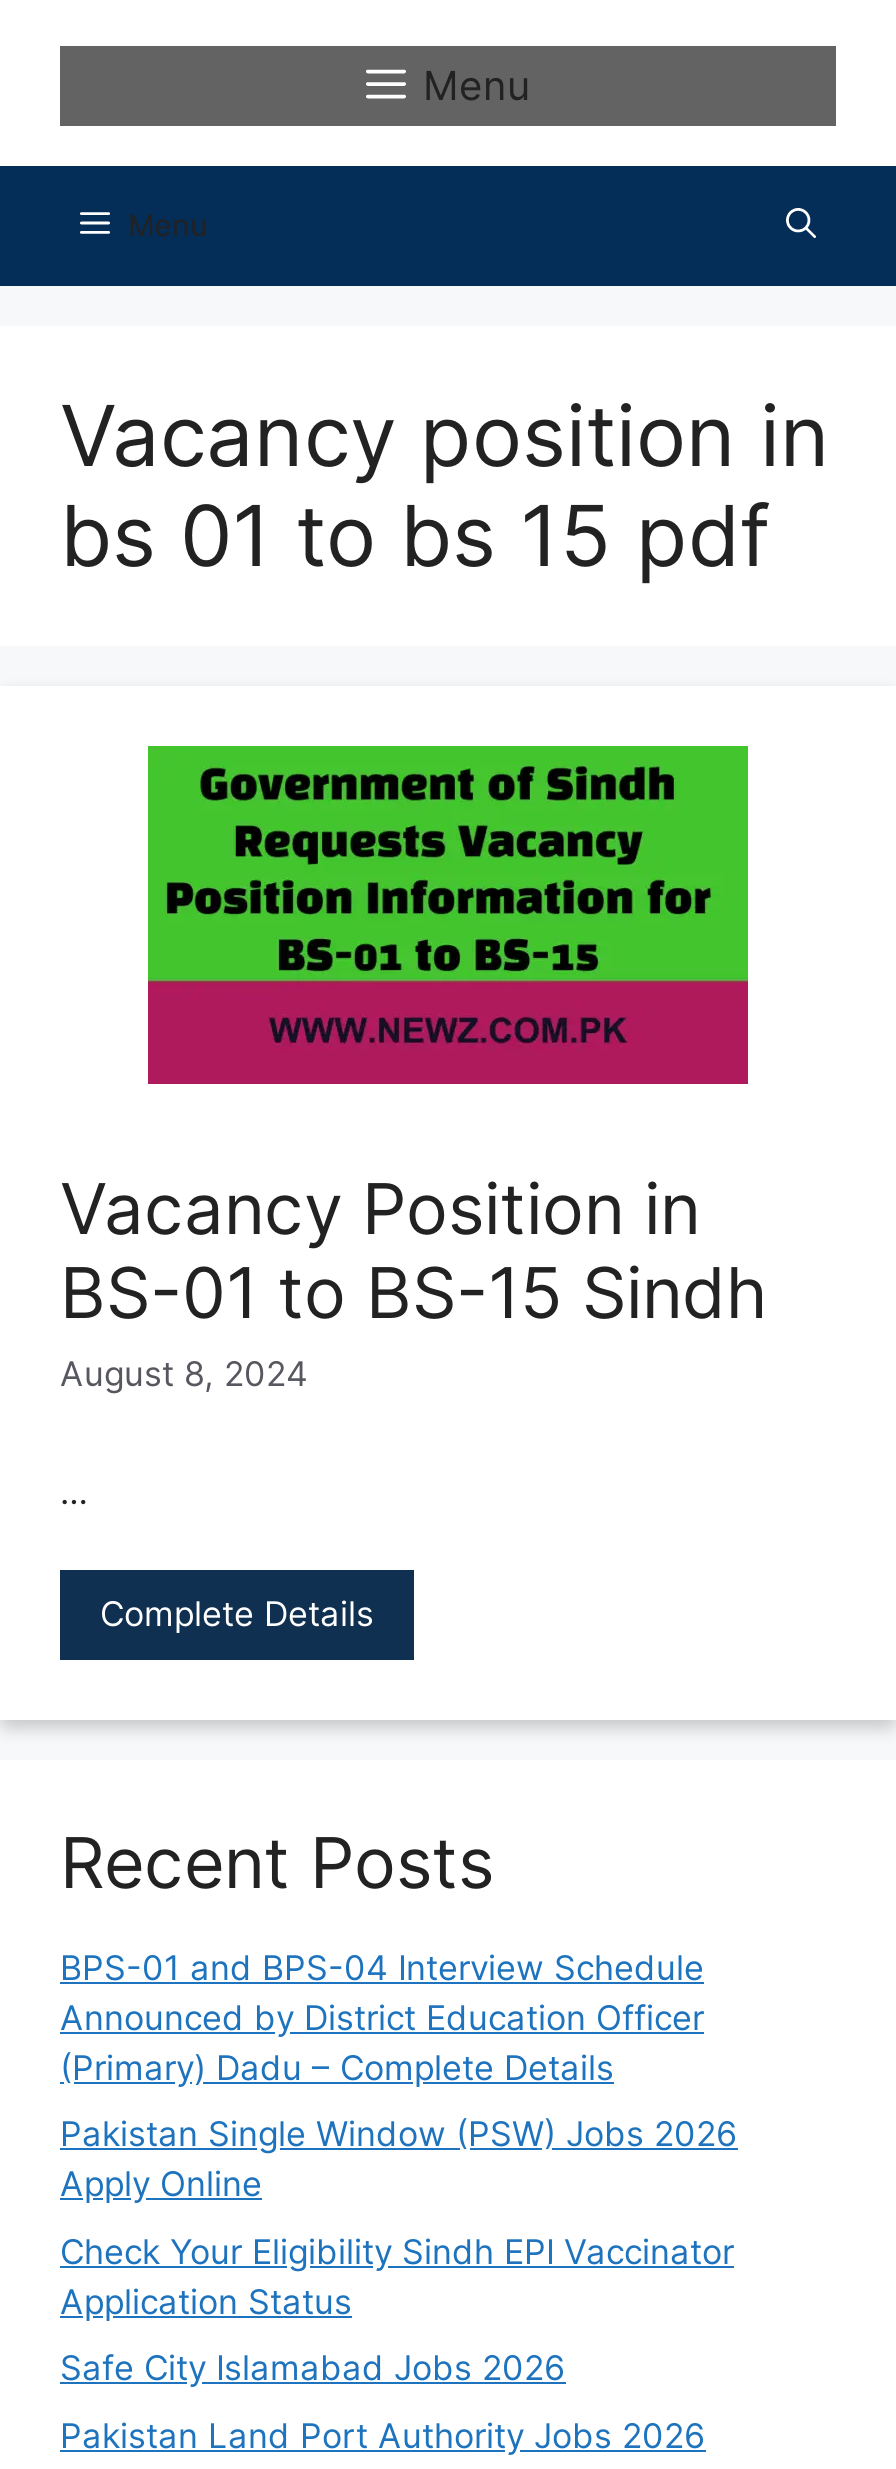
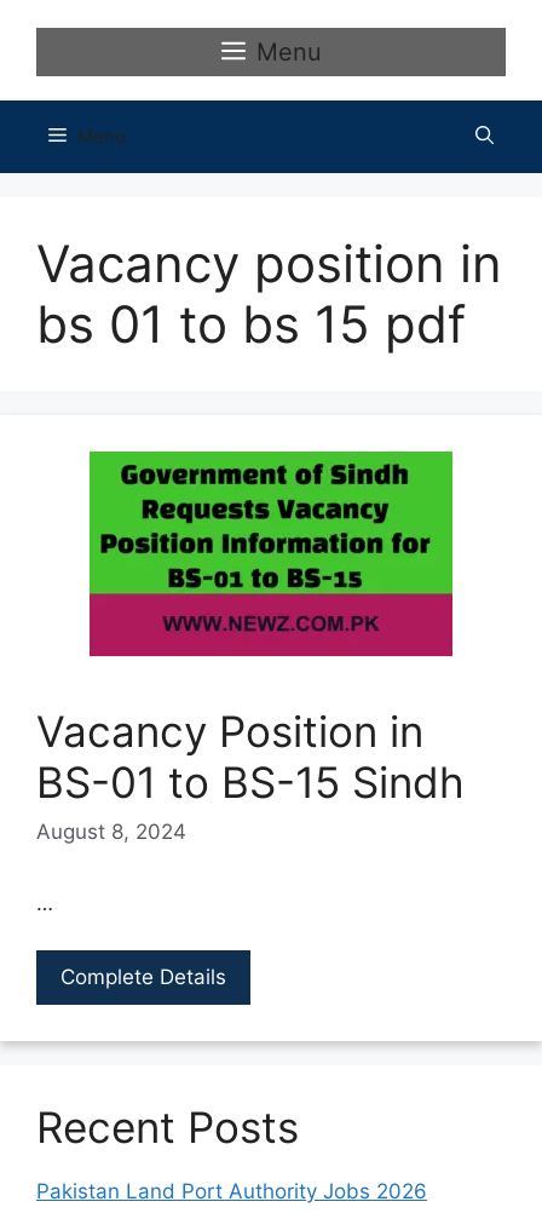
- BPS-01 and BPS-04 Interview Schedule
- Announced by District Education Officer
- (Primary) Dadu – Complete Details
- Pakistan Single Window (PSW) Jobs 2026
- Apply Online
- Check Your Eligibility Sindh EPI Vaccinator
- Application Status
- Safe City Islamabad Jobs 2026
